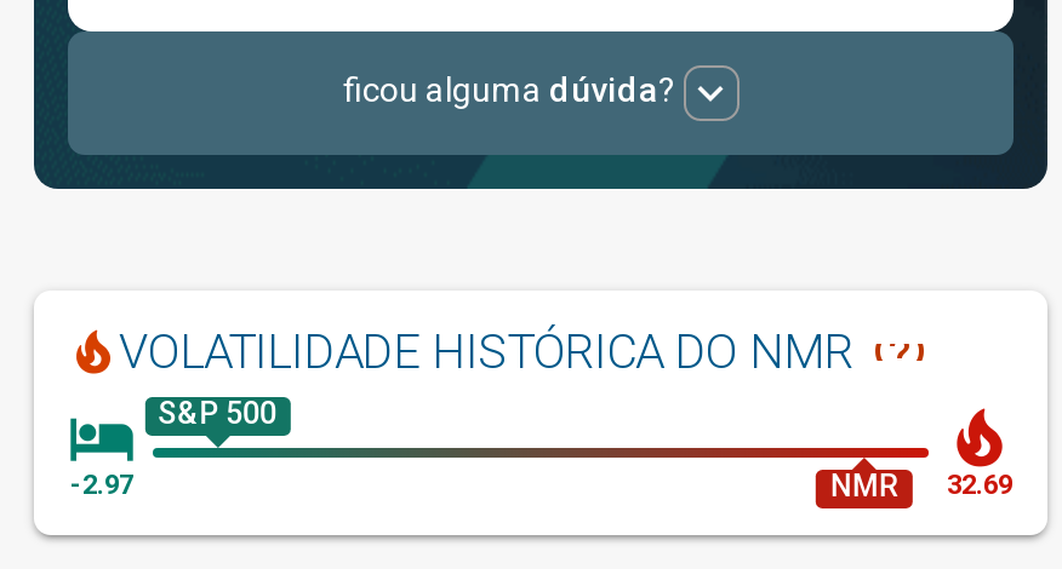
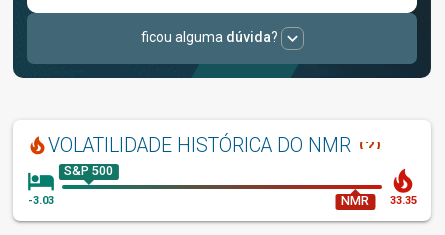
- -2.97
+ -3.03

- NMR 32.69
+ NMR 33.35
